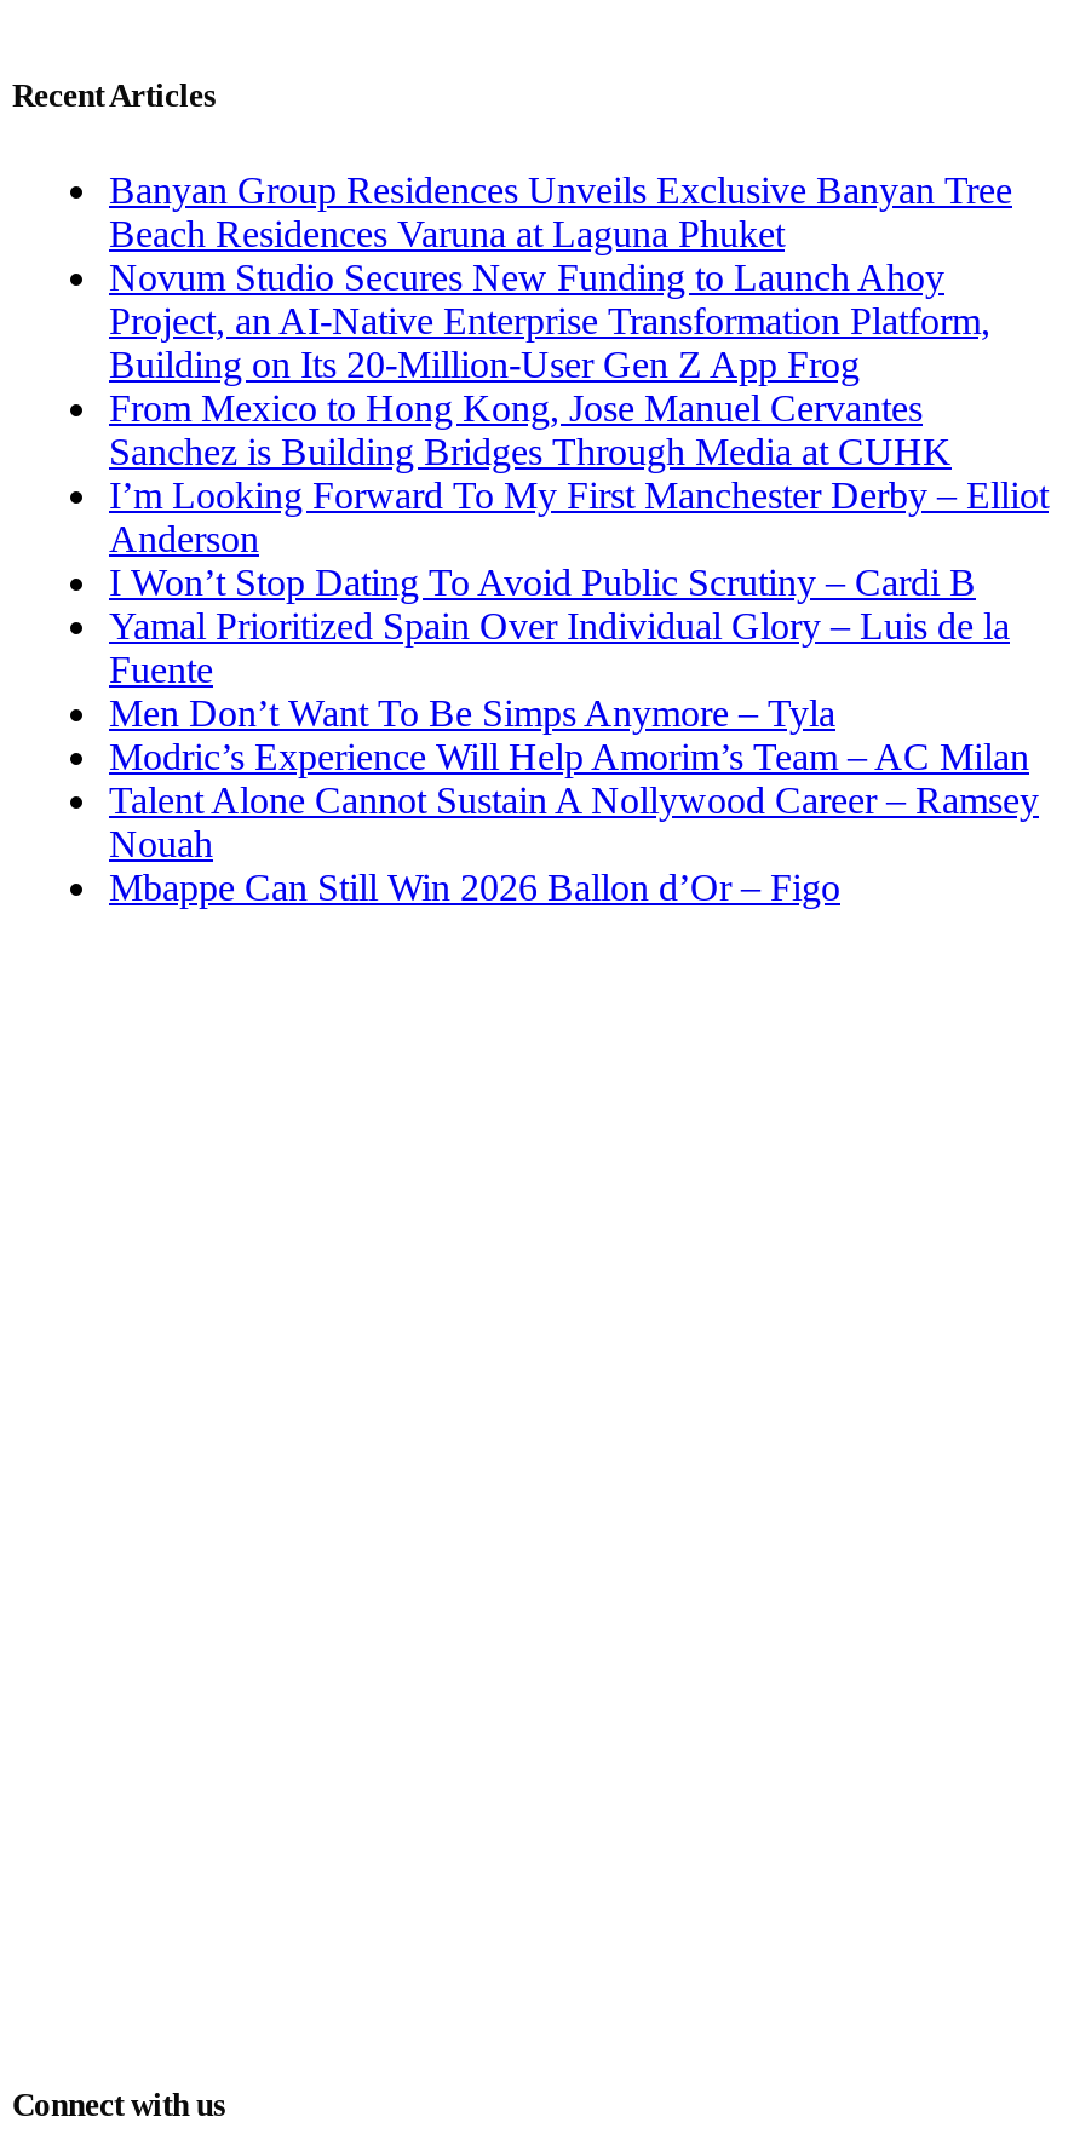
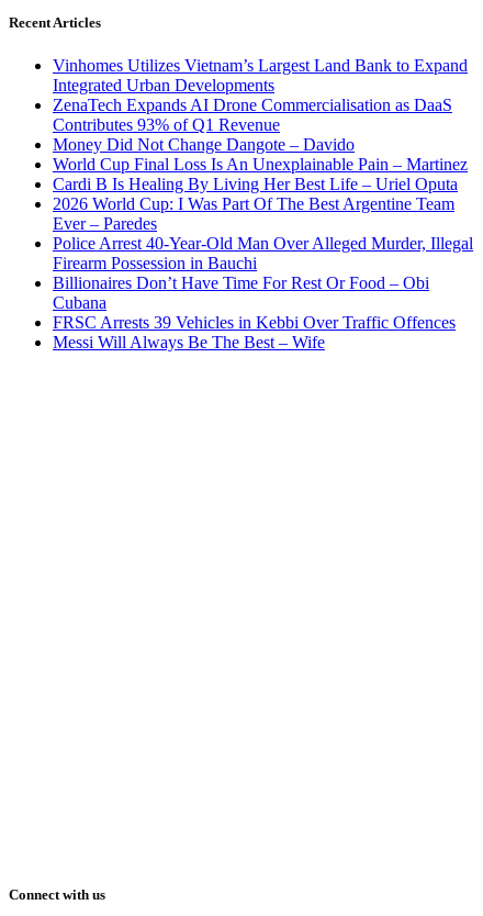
- Banyan Group Residences Unveils Exclusive Banyan Tree
- Beach Residences Varuna at Laguna Phuket
- Novum Studio Secures New Funding to Launch Ahoy
- Project, an AI-Native Enterprise Transformation Platform,
- Building on Its 20-Million-User Gen Z App Frog
- From Mexico to Hong Kong, Jose Manuel Cervantes
- Sanchez is Building Bridges Through Media at CUHK
- I’m Looking Forward To My First Manchester Derby – Elliot
- Anderson
- I Won’t Stop Dating To Avoid Public Scrutiny – Cardi B
- Yamal Prioritized Spain Over Individual Glory – Luis de la
- Fuente
- Men Don’t Want To Be Simps Anymore – Tyla
- Modric’s Experience Will Help Amorim’s Team – AC Milan
- Talent Alone Cannot Sustain A Nollywood Career – Ramsey
- Nouah
- Mbappe Can Still Win 2026 Ballon d’Or – Figo
+ Vinhomes Utilizes Vietnam’s Largest Land Bank to Expand
+ Integrated Urban Developments
+ ZenaTech Expands AI Drone Commercialisation as DaaS
+ Contributes 93% of Q1 Revenue
+ Money Did Not Change Dangote – Davido
+ World Cup Final Loss Is An Unexplainable Pain – Martinez
+ Cardi B Is Healing By Living Her Best Life – Uriel Oputa
+ 2026 World Cup: I Was Part Of The Best Argentine Team
+ Ever – Paredes
+ Police Arrest 40-Year-Old Man Over Alleged Murder, Illegal
+ Firearm Possession in Bauchi
+ Billionaires Don’t Have Time For Rest Or Food – Obi
+ Cubana
+ FRSC Arrests 39 Vehicles in Kebbi Over Traffic Offences
+ Messi Will Always Be The Best – Wife
